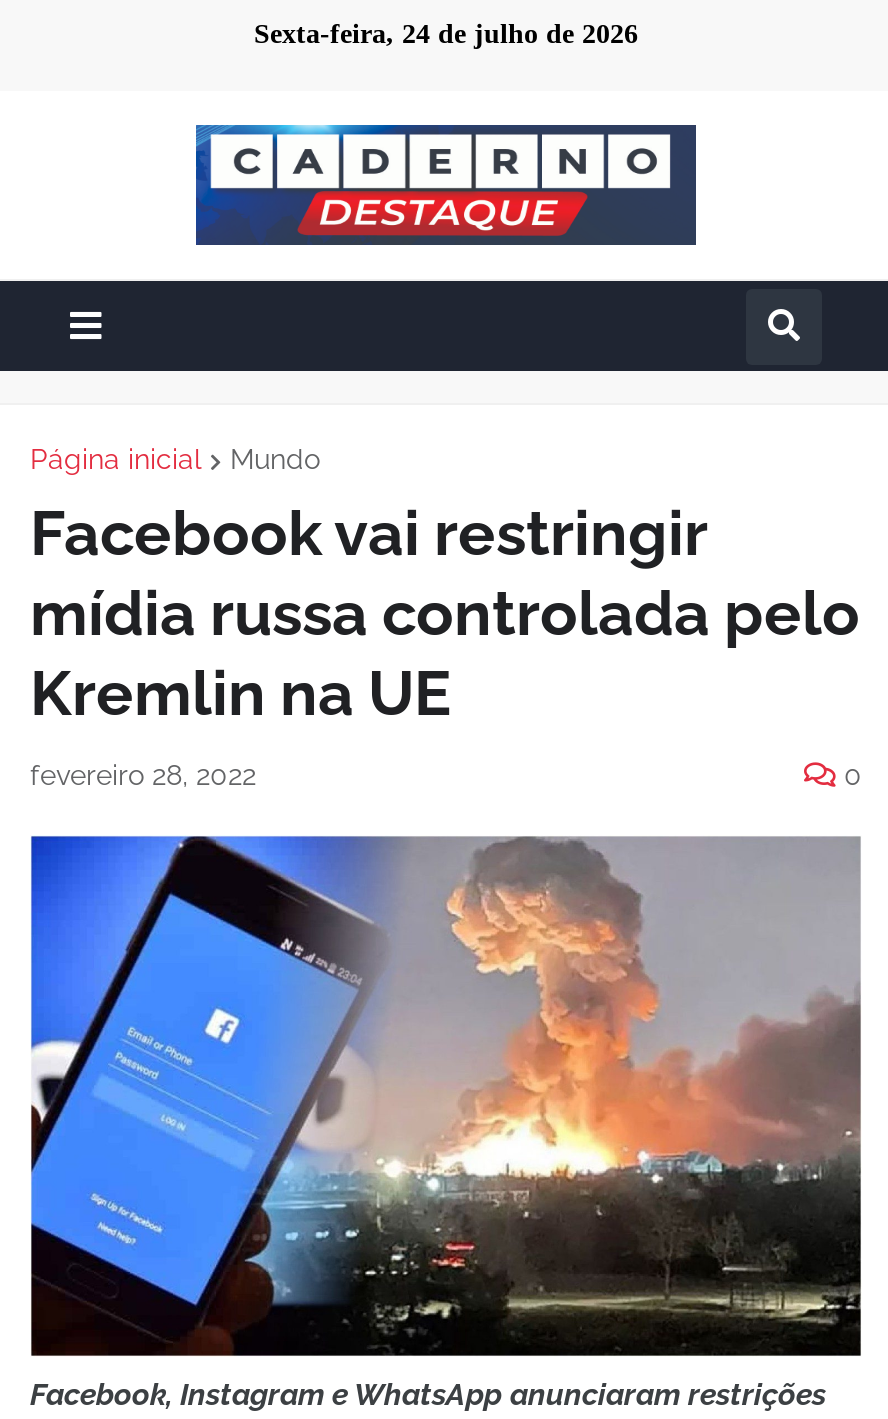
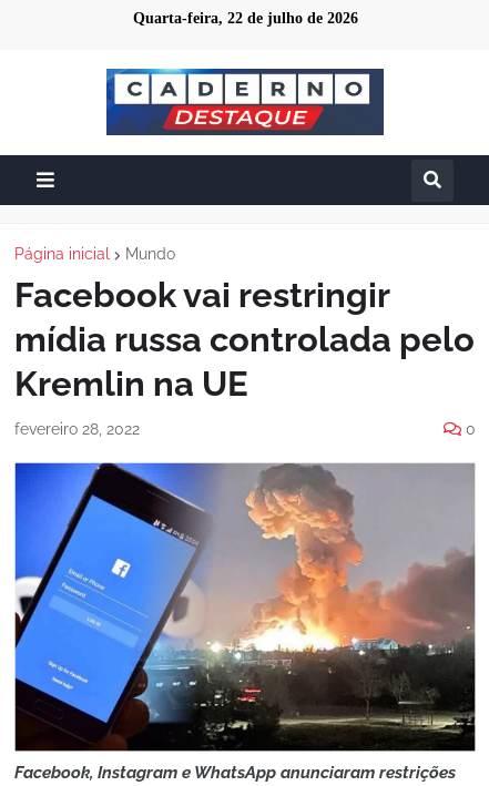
- Sexta-feira, 24 de julho de 2026
+ Quarta-feira, 22 de julho de 2026
